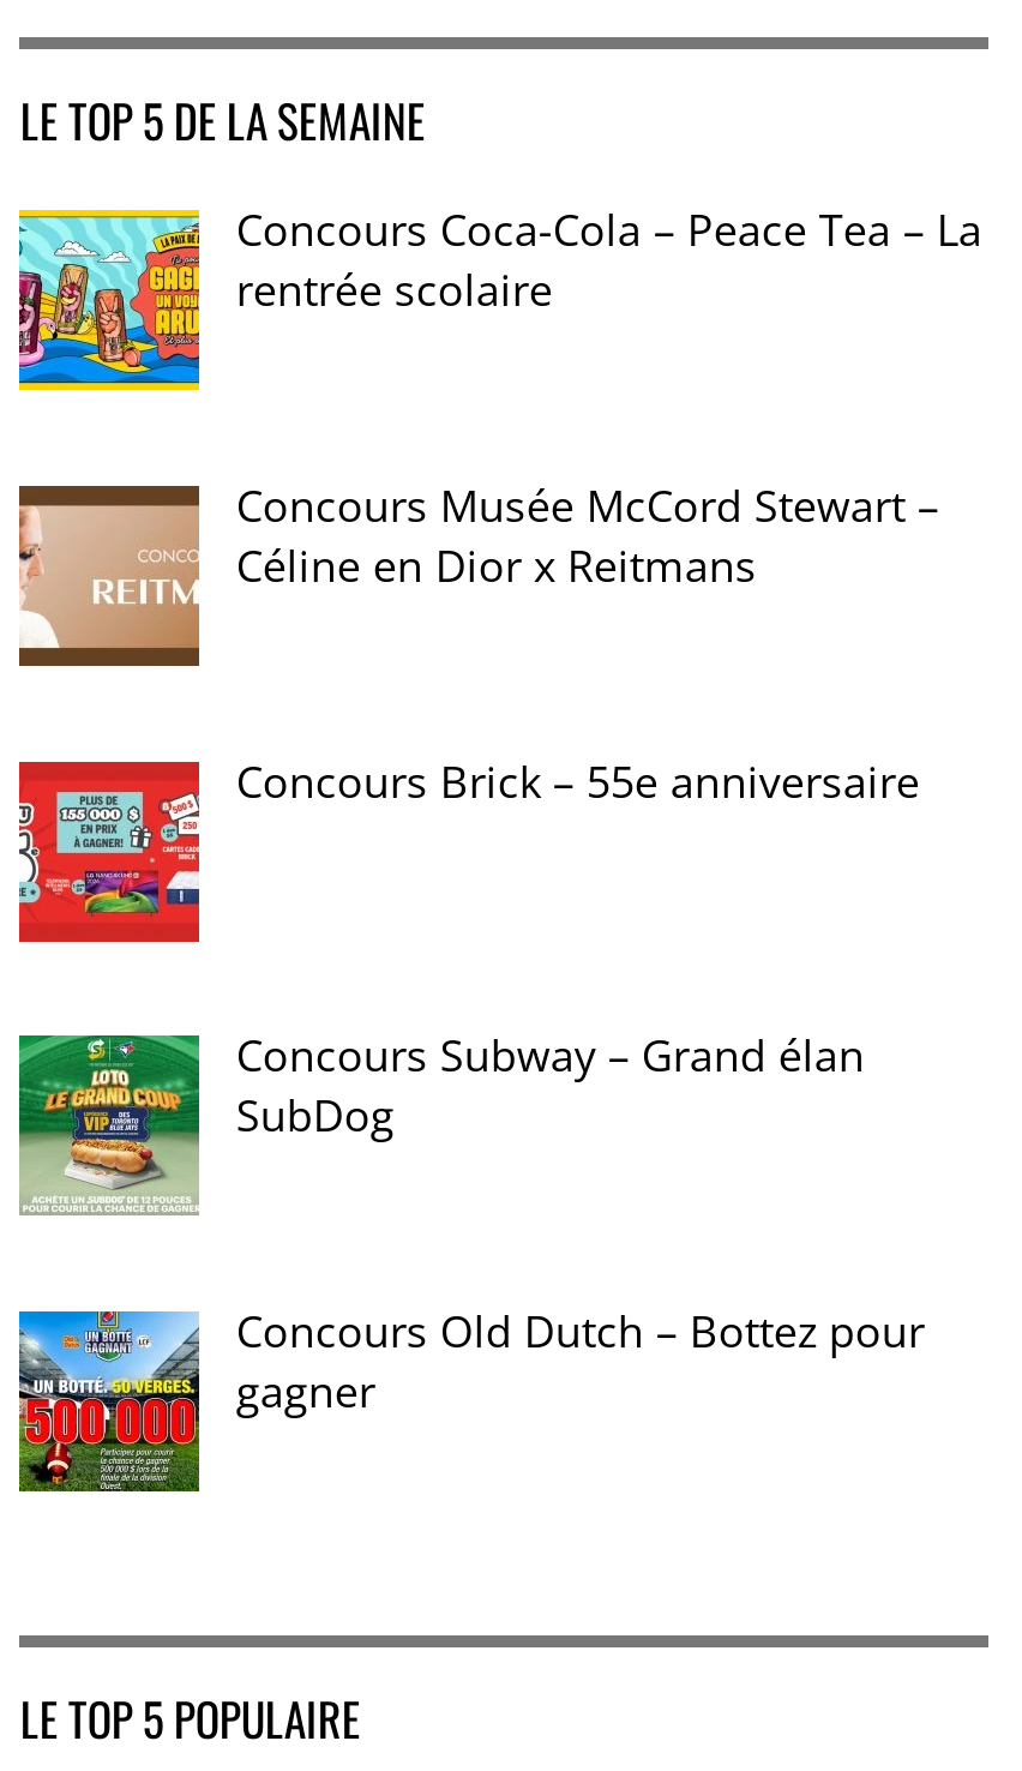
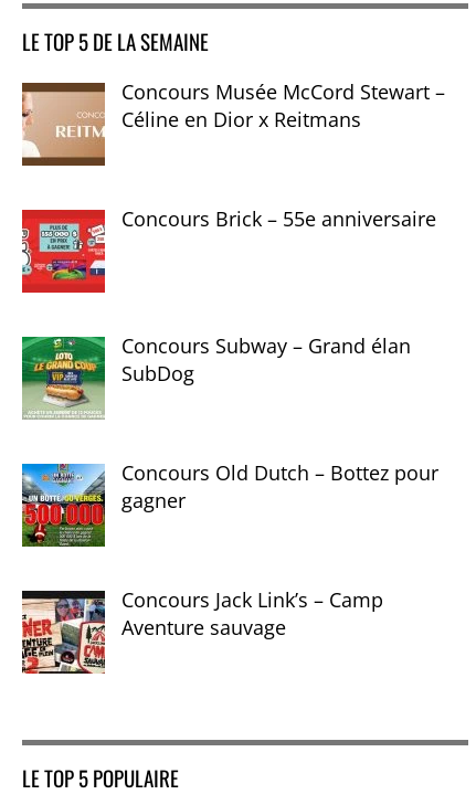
- [image]
- Concours Coca-Cola – Peace Tea – La
- rentrée scolaire

moved up: [image] | Concours Musée McCord Stewart – | Céline en Dior x Reitmans | Concours Brick – 55e anniversaire | Concours Subway – Grand élan | SubDog | Concours Old Dutch – Bottez pour | gagner

+ [image]
+ Concours Jack Link’s – Camp
+ Aventure sauvage
